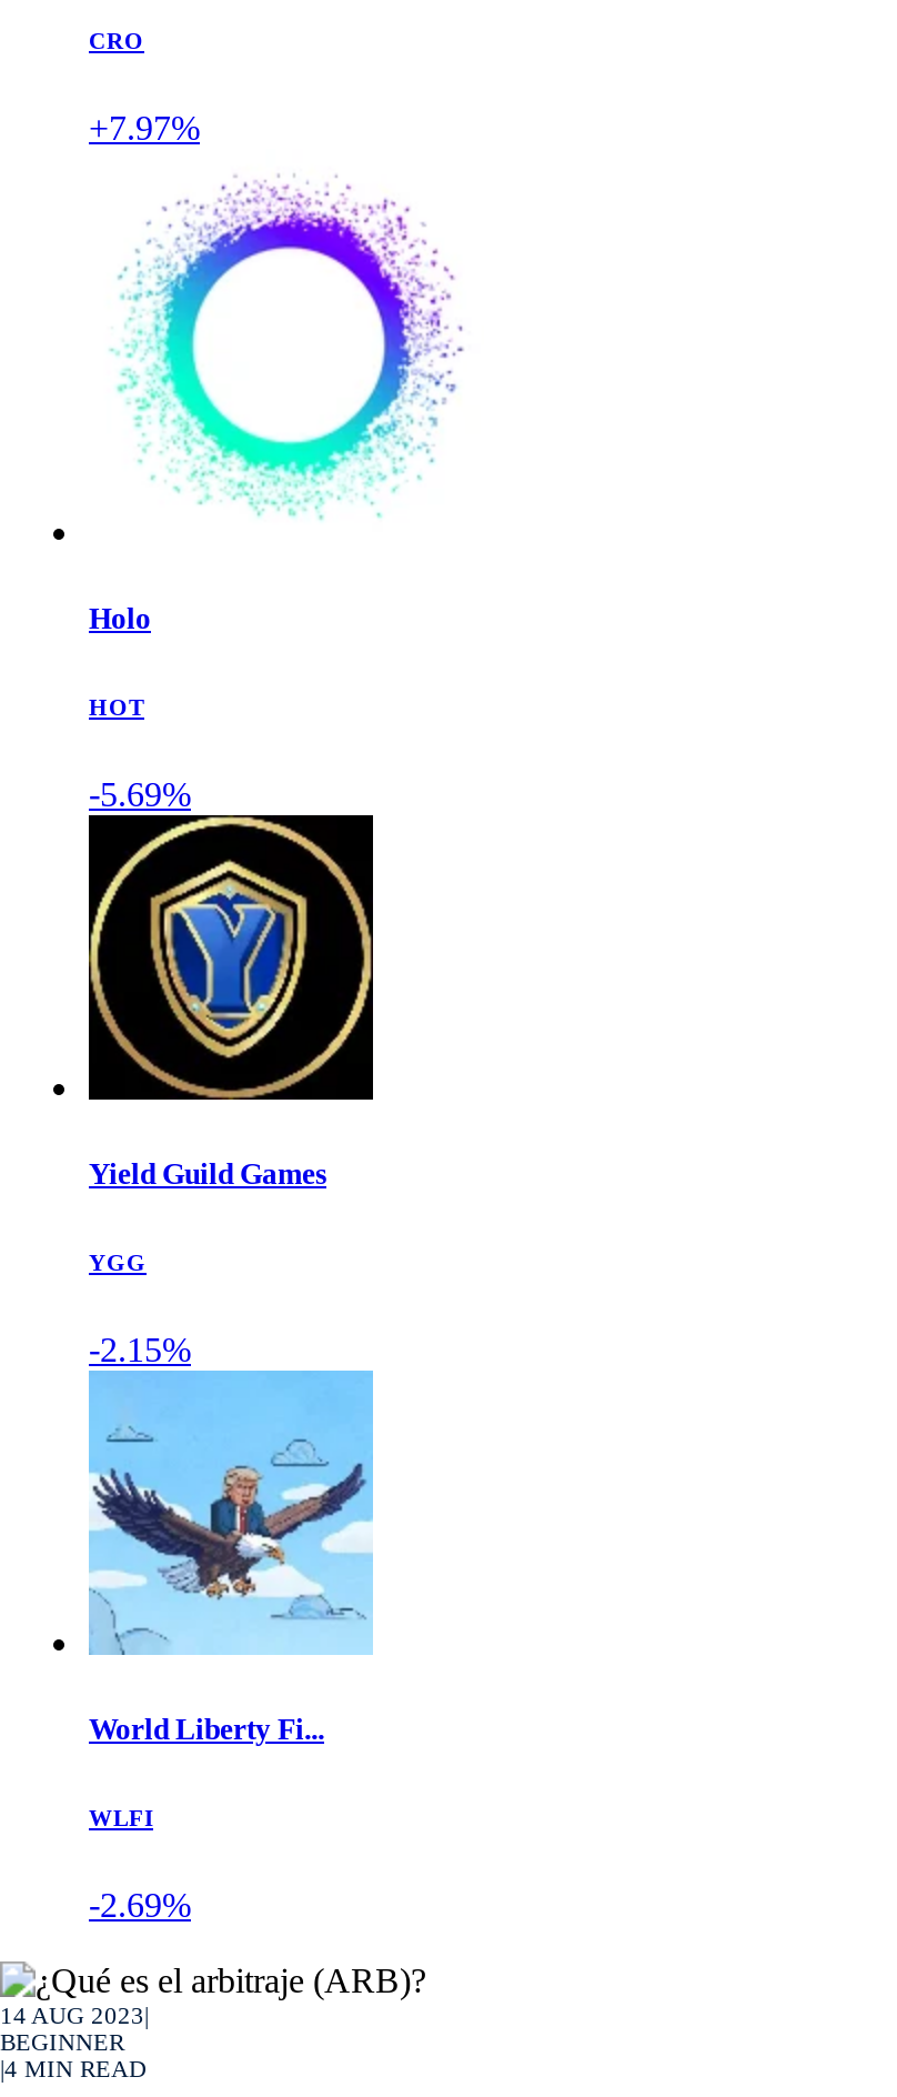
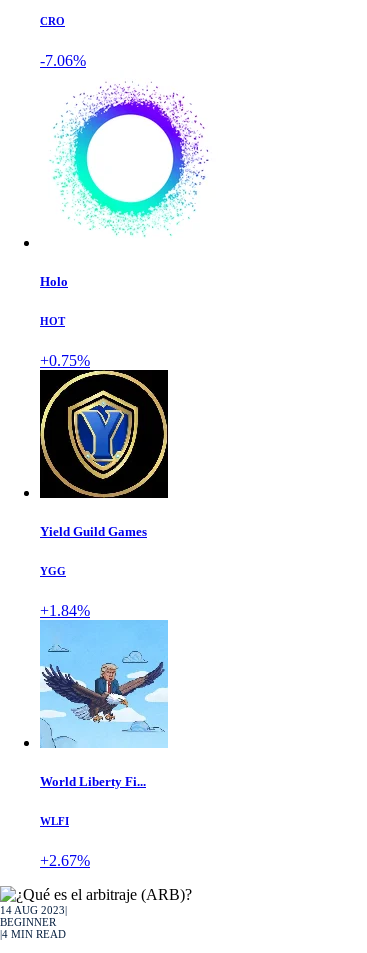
- +7.97%
+ -7.06%

- -5.69%
+ +0.75%

- -2.15%
+ +1.84%

- -2.69%
+ +2.67%
